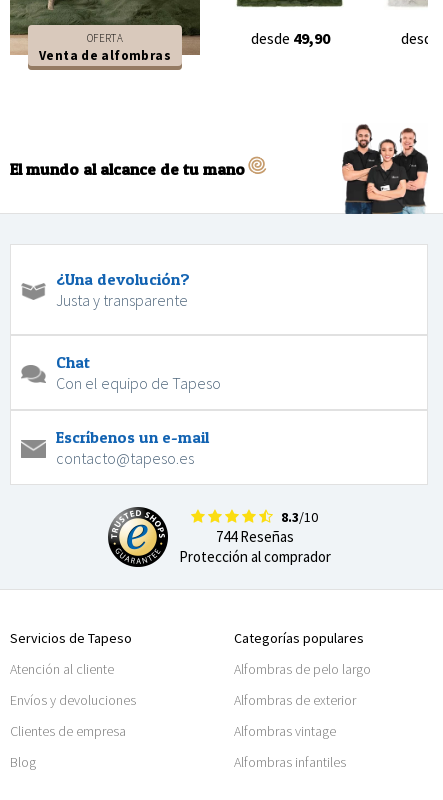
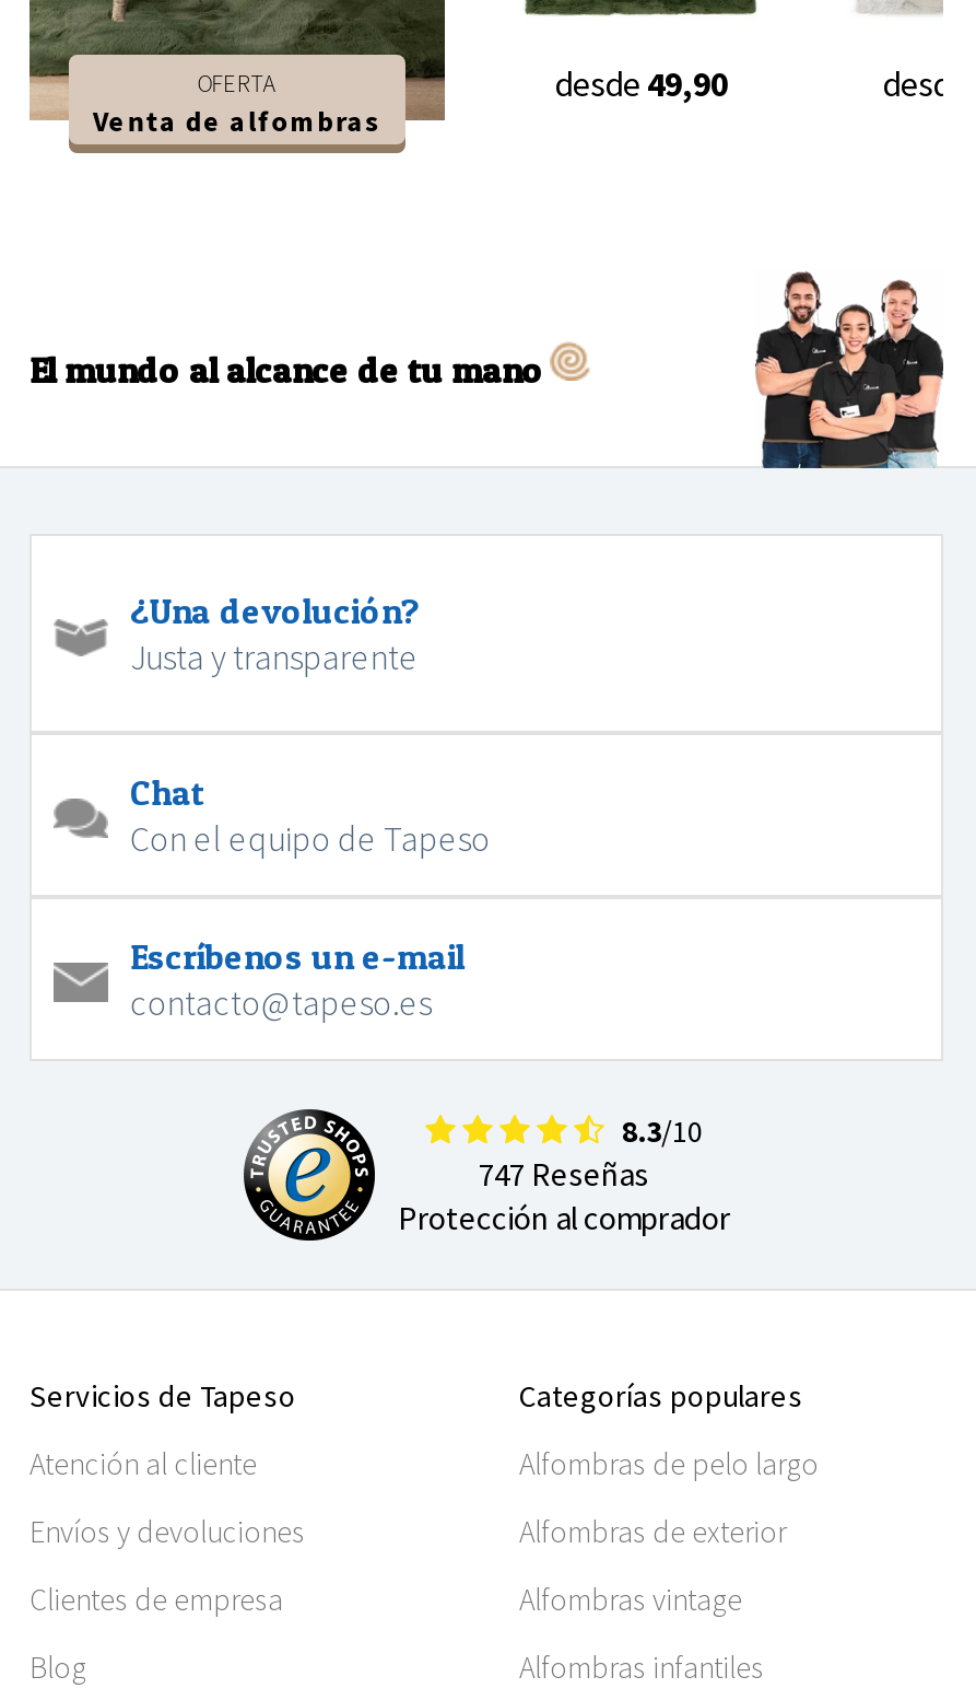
- 744 Reseñas
+ 747 Reseñas
